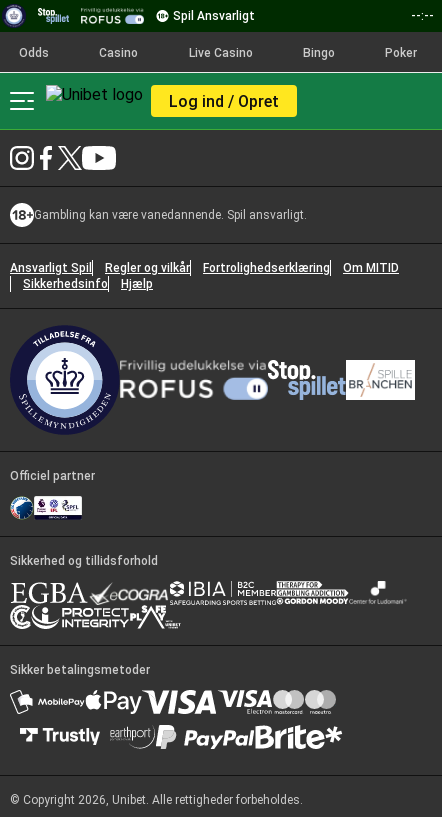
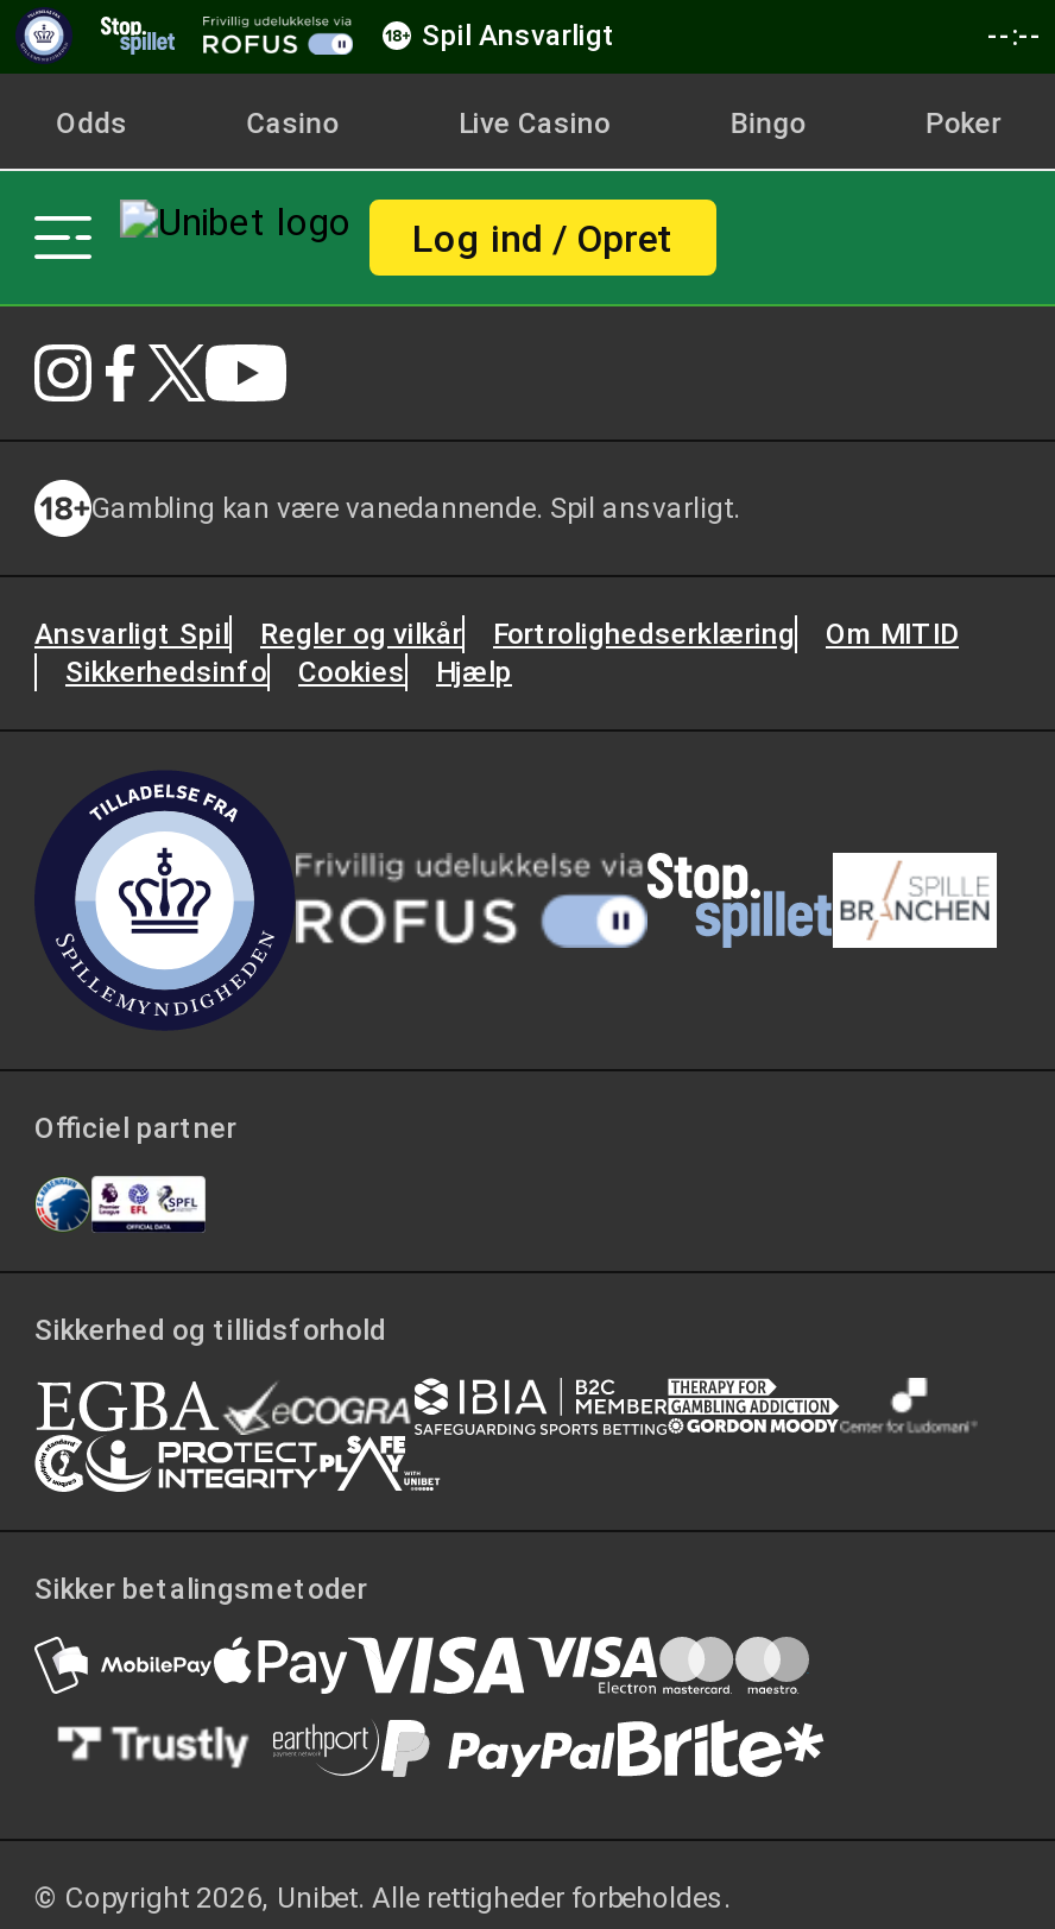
+ Cookies
